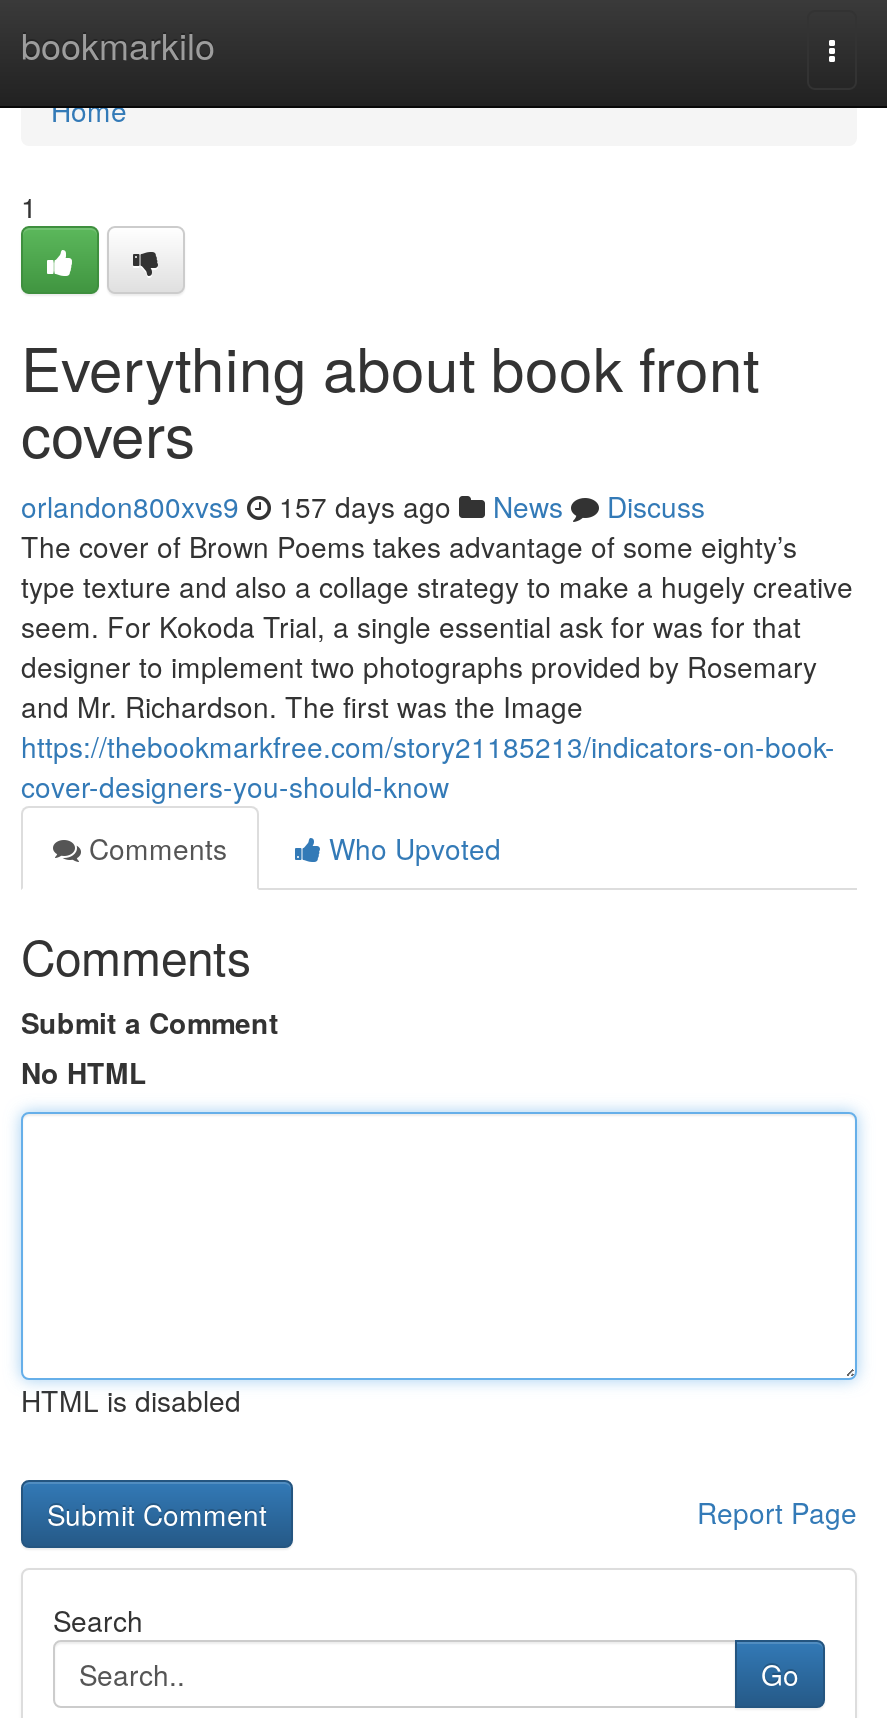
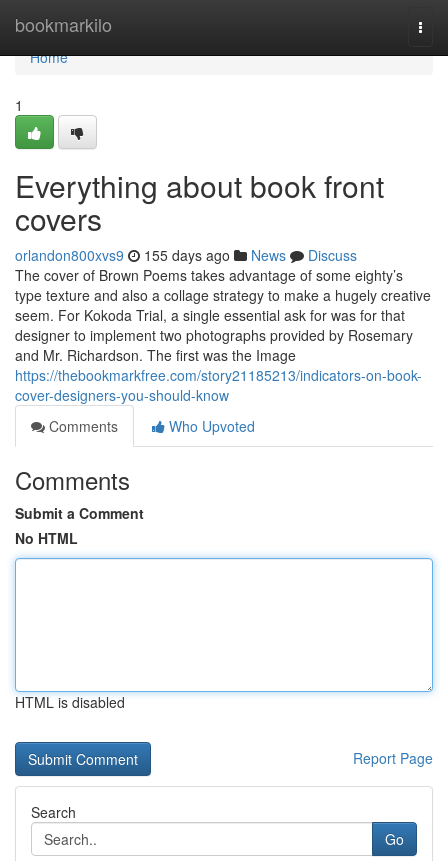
- orlandon800xvs9 157 days ago News Discuss
+ orlandon800xvs9 155 days ago News Discuss
